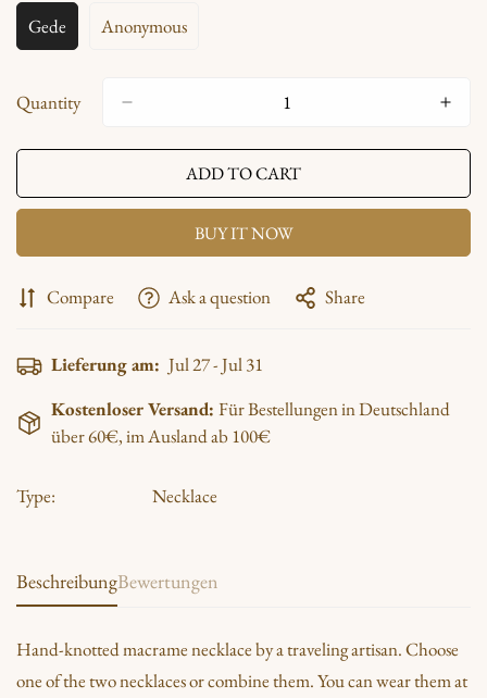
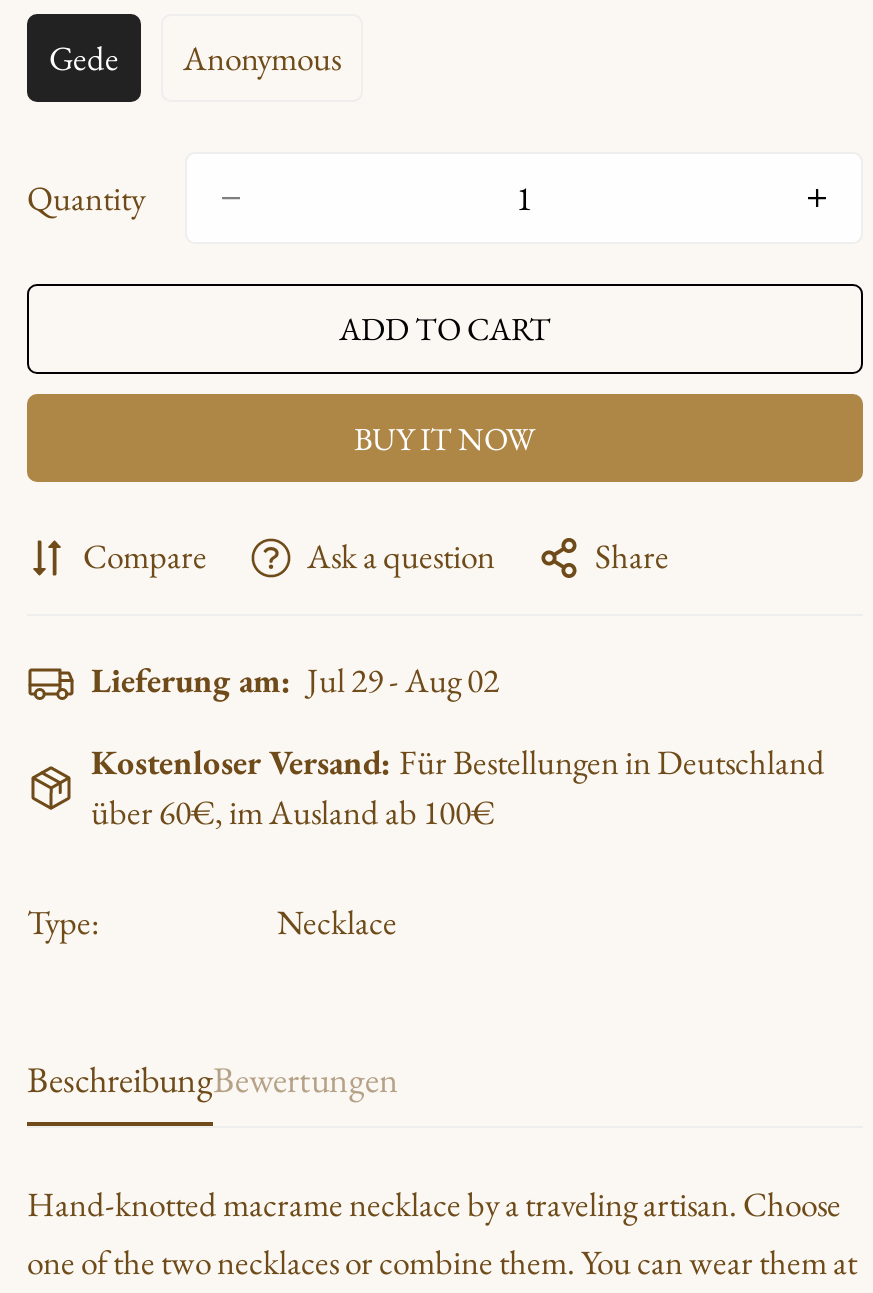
- Lieferung am: Jul 27 - Jul 31
+ Lieferung am: Jul 29 - Aug 02
